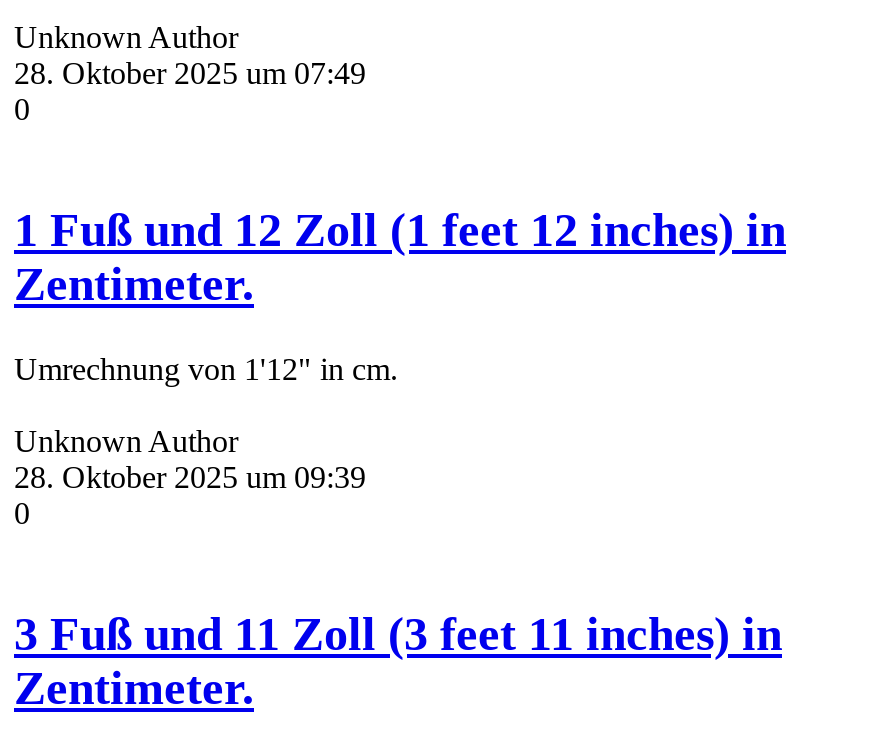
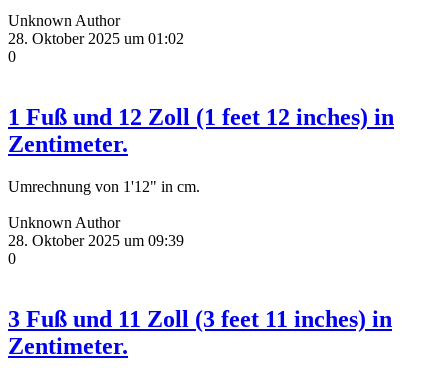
- 28. Oktober 2025 um 07:49
+ 28. Oktober 2025 um 01:02
